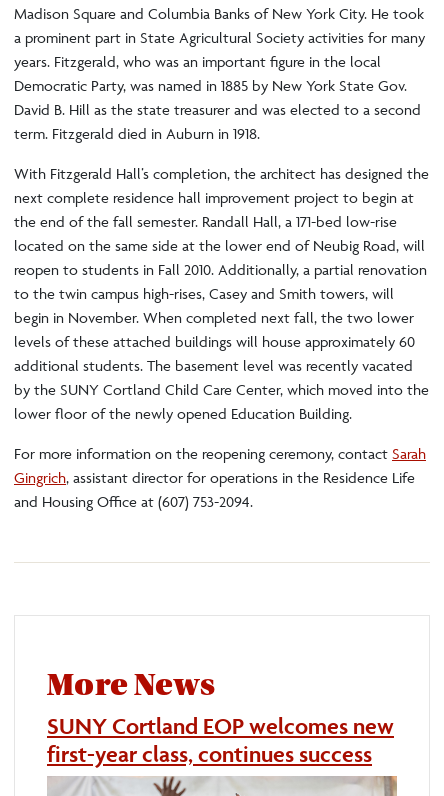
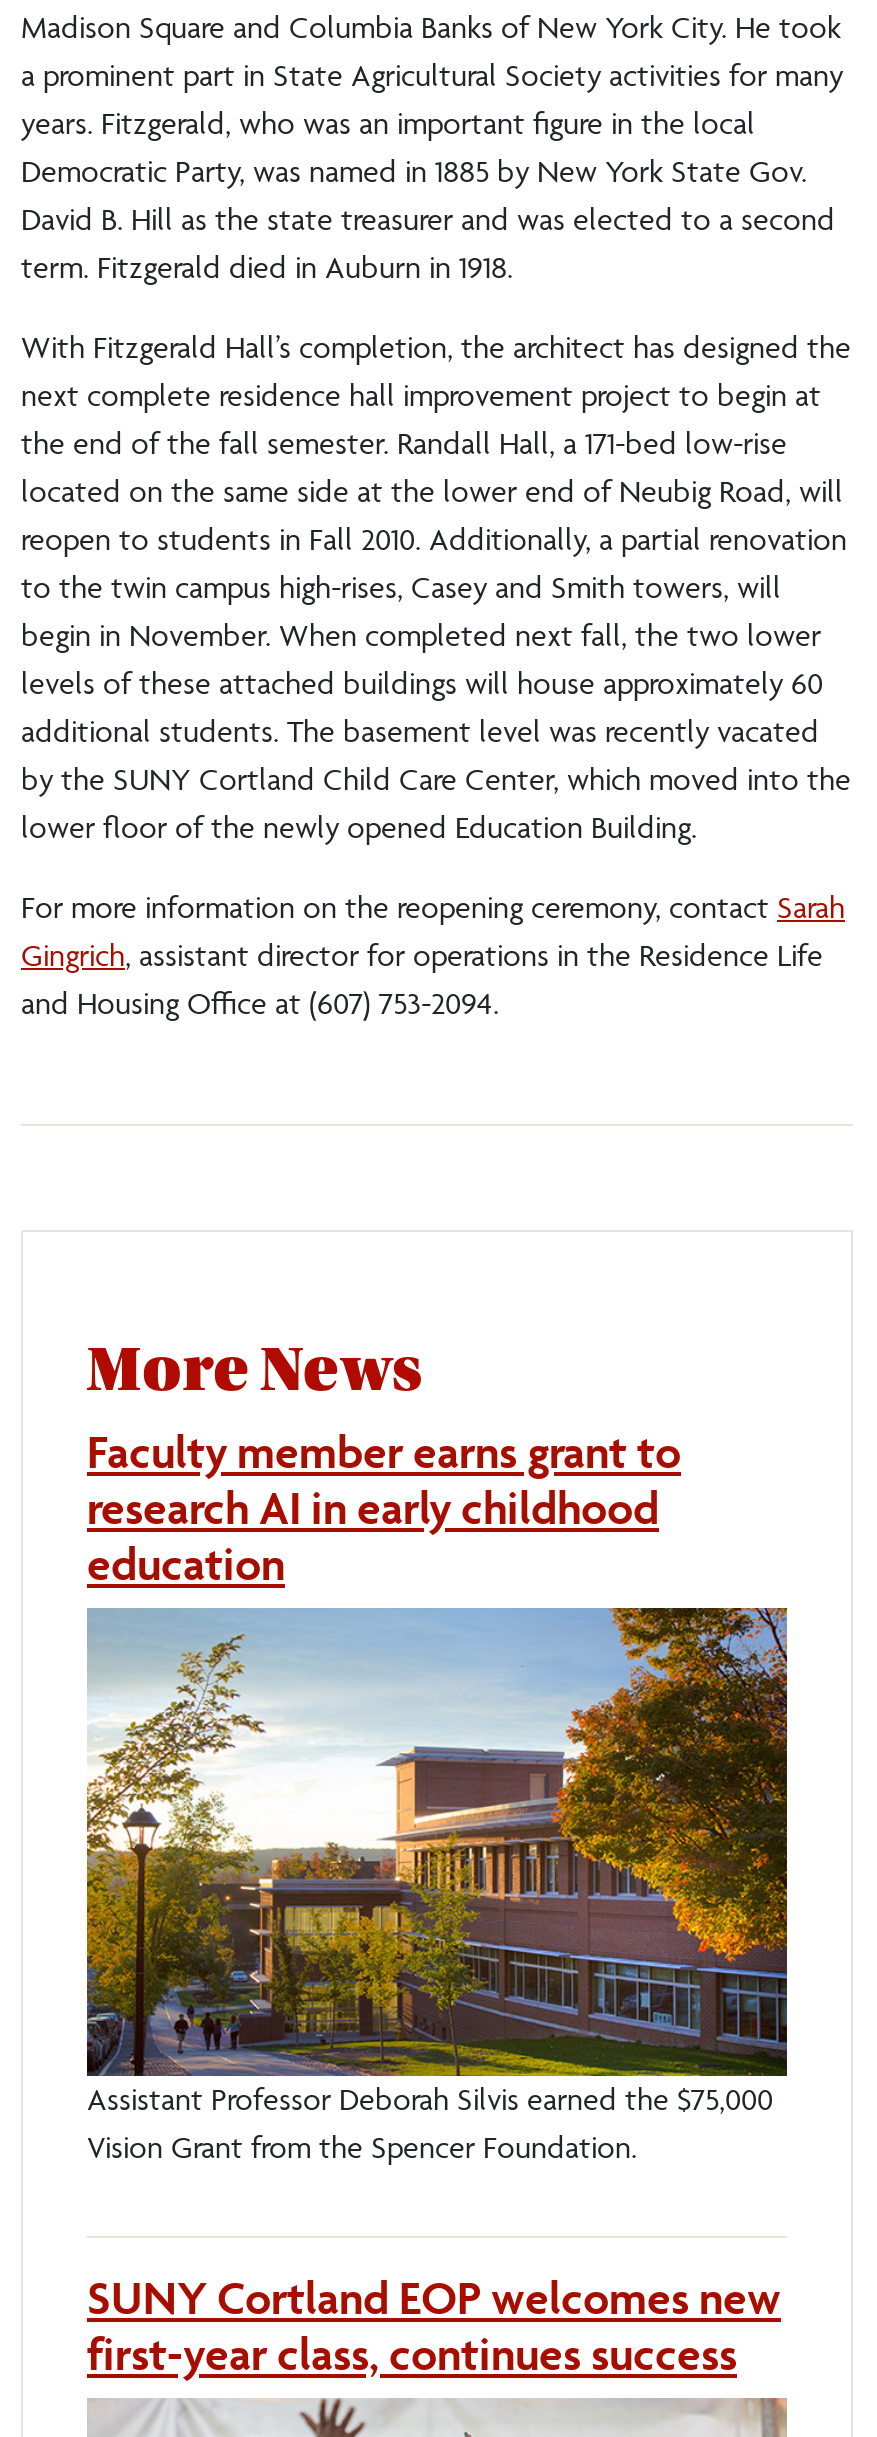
+ [image]
+ Assistant Professor Deborah Silvis earned the $75,000
+ Vision Grant from the Spencer Foundation.

+ Faculty member earns grant to
+ research AI in early childhood
+ education
